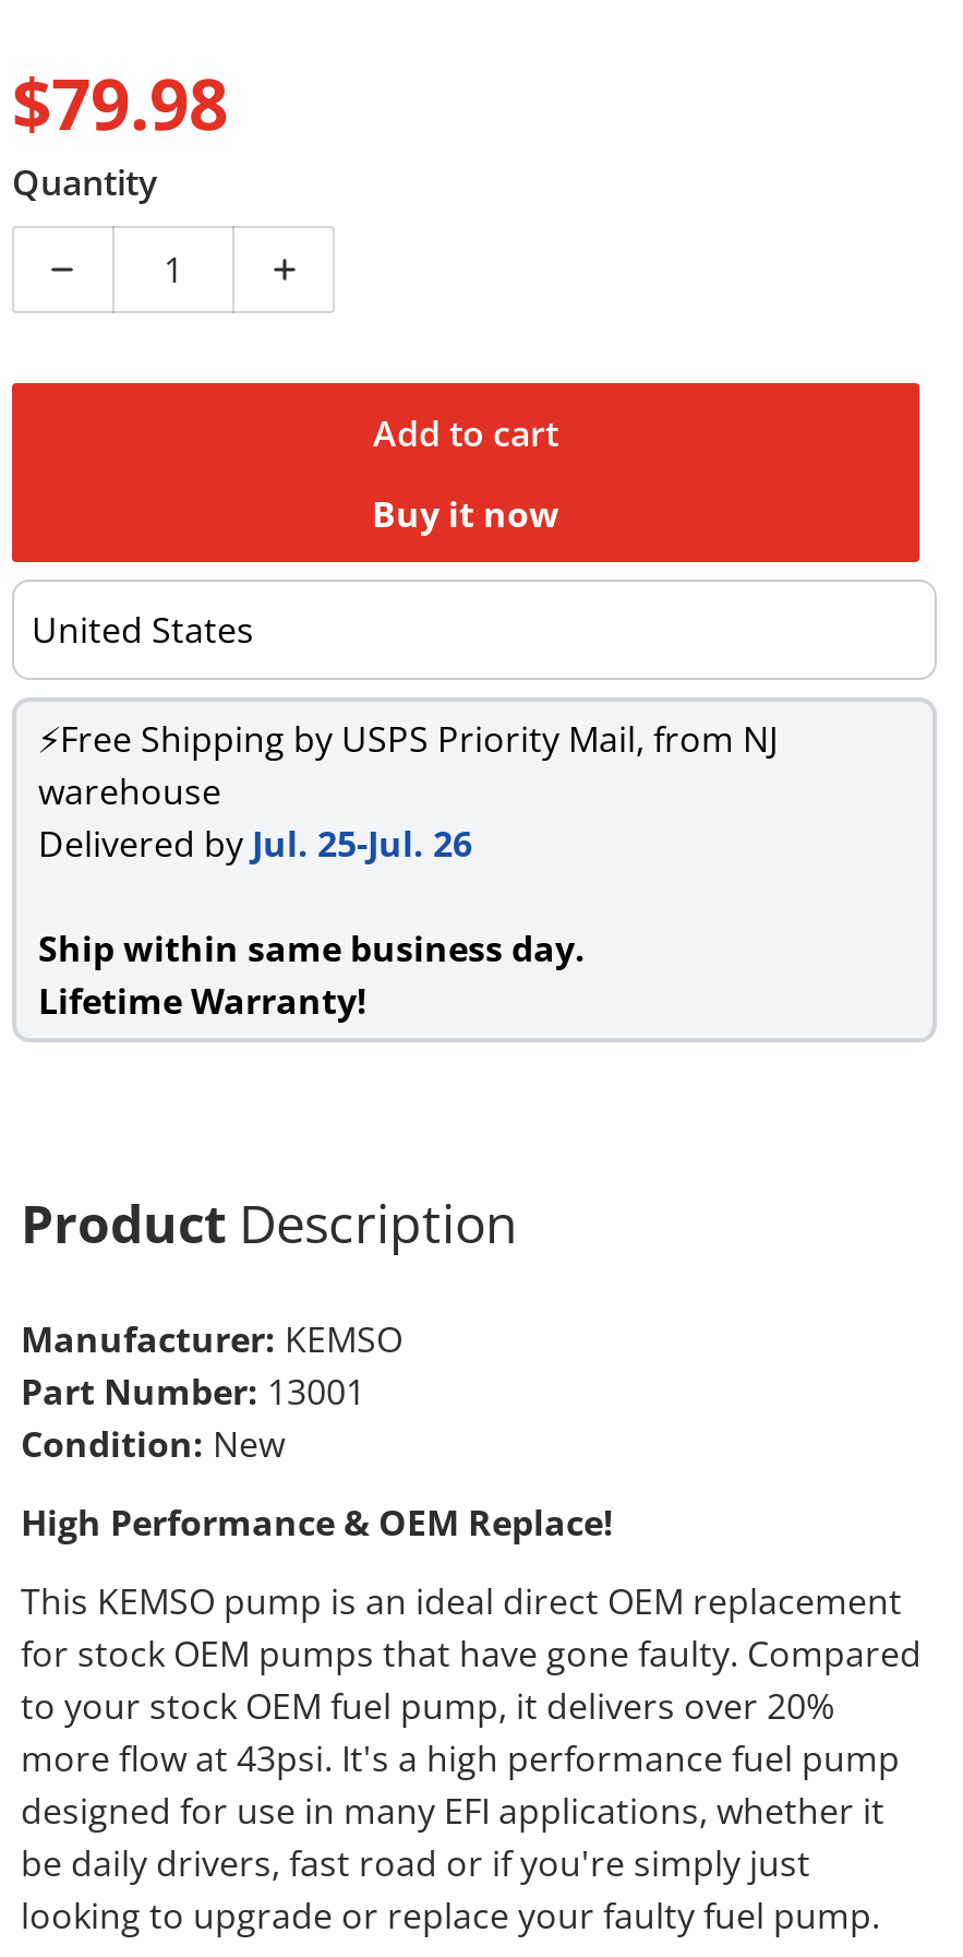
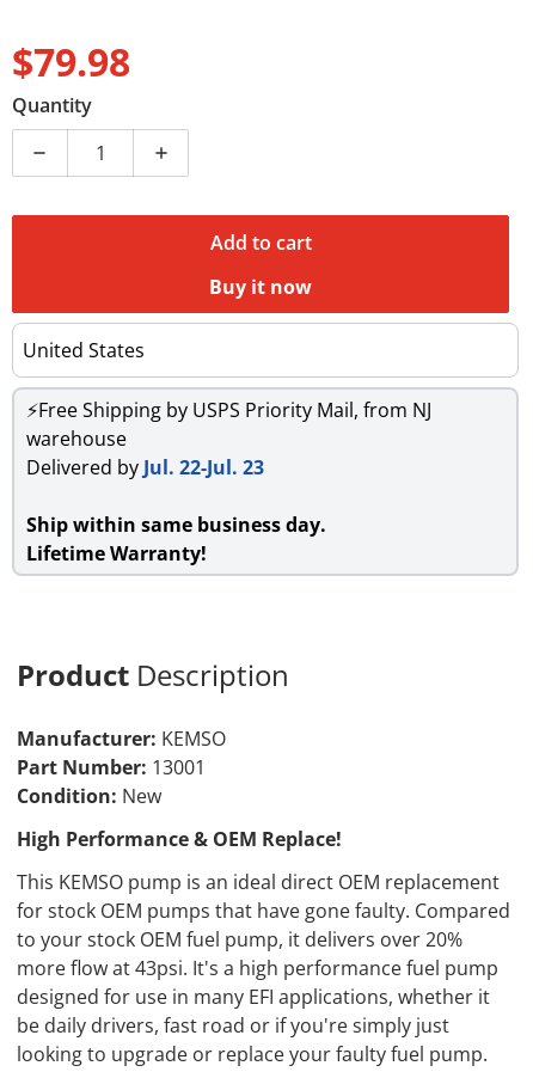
- Delivered by Jul. 25-Jul. 26
+ Delivered by Jul. 22-Jul. 23
